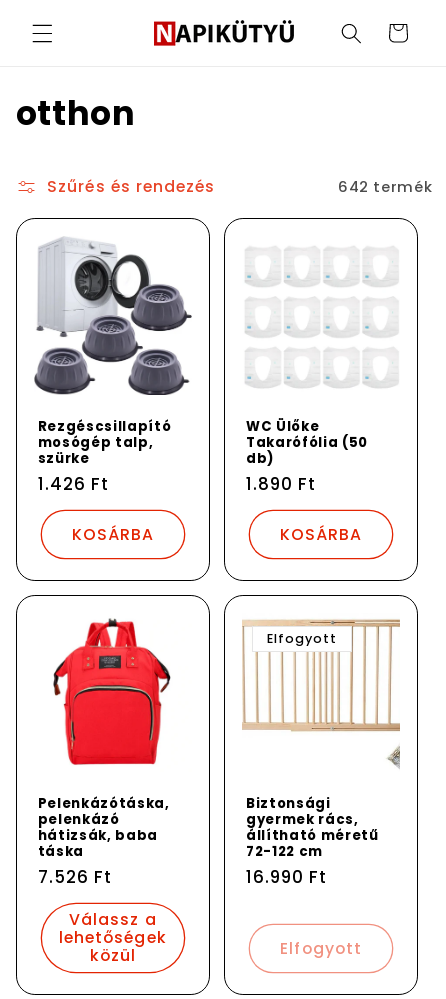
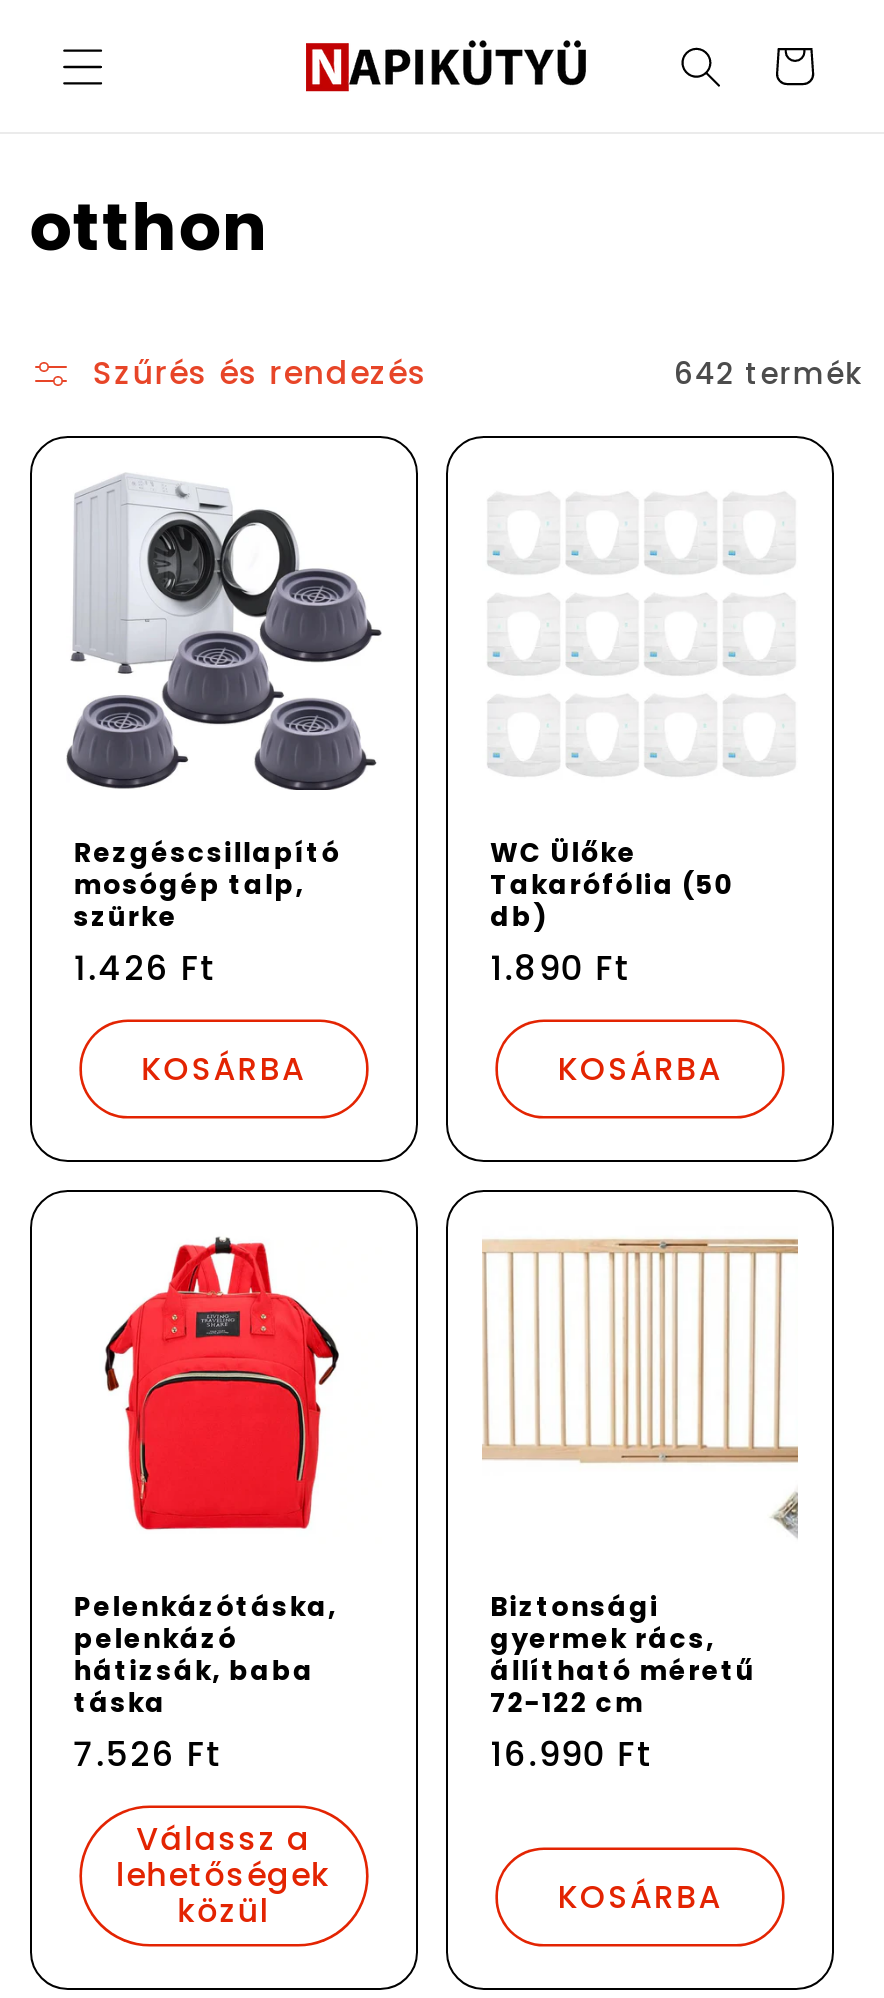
- Elfogyott

- Elfogyott
+ KOSÁRBA
